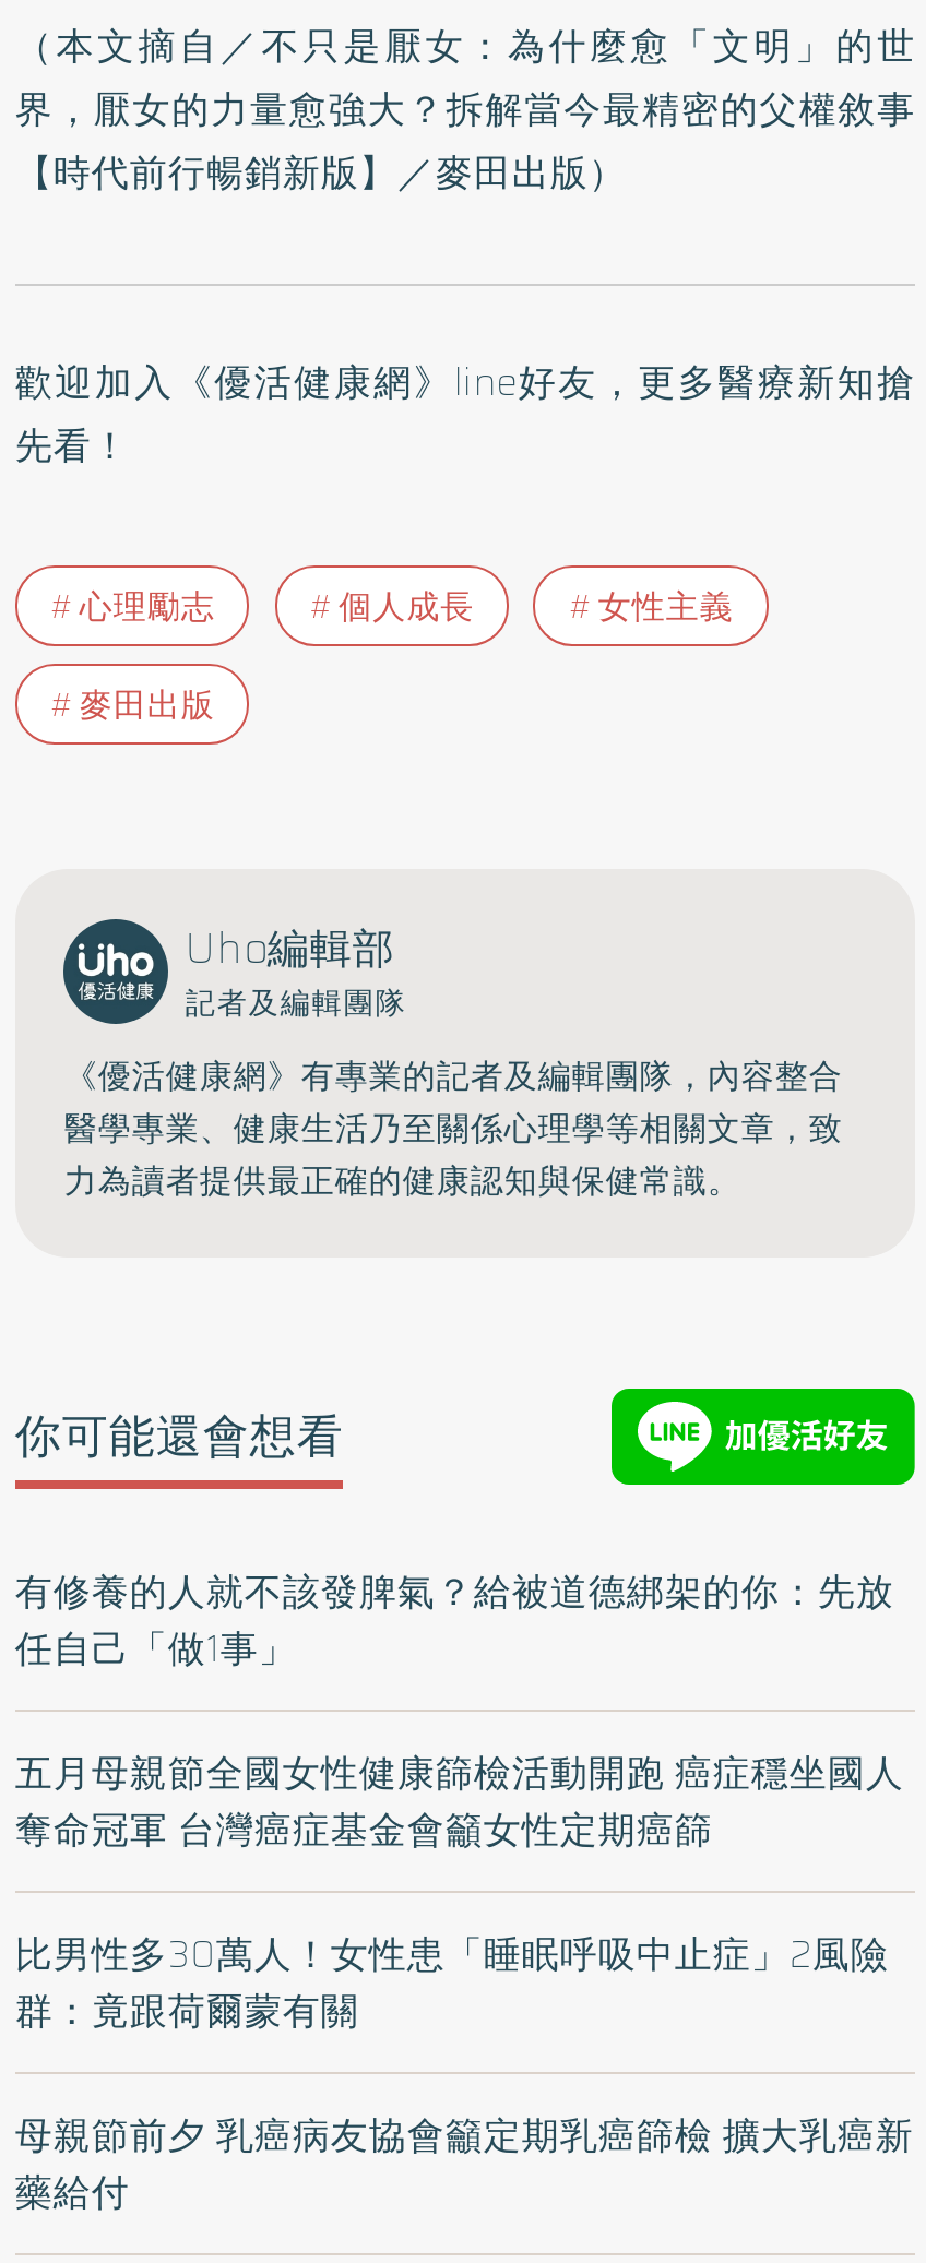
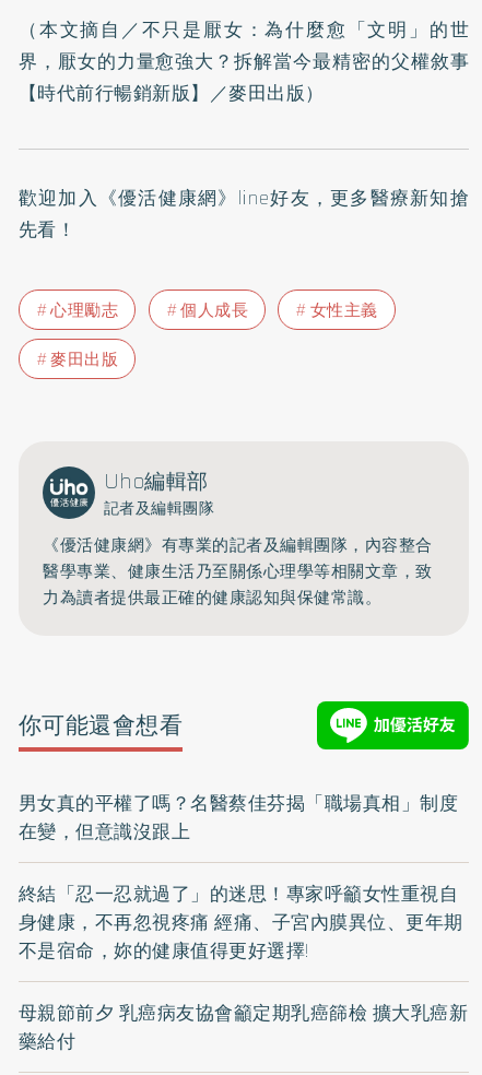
- 有修養的人就不該發脾氣？給被道德綁架的你：先放
- 任自己「做1事」
- 五月母親節全國女性健康篩檢活動開跑 癌症穩坐國人
- 奪命冠軍 台灣癌症基金會籲女性定期癌篩
- 比男性多30萬人！女性患「睡眠呼吸中止症」2風險
- 群：竟跟荷爾蒙有關
+ 男女真的平權了嗎？名醫蔡佳芬揭「職場真相」制度
+ 在變，但意識沒跟上
+ 終結「忍一忍就過了」的迷思！專家呼籲女性重視自
+ 身健康，不再忽視疼痛 經痛、子宮內膜異位、更年期
+ 不是宿命，妳的健康值得更好選擇!
